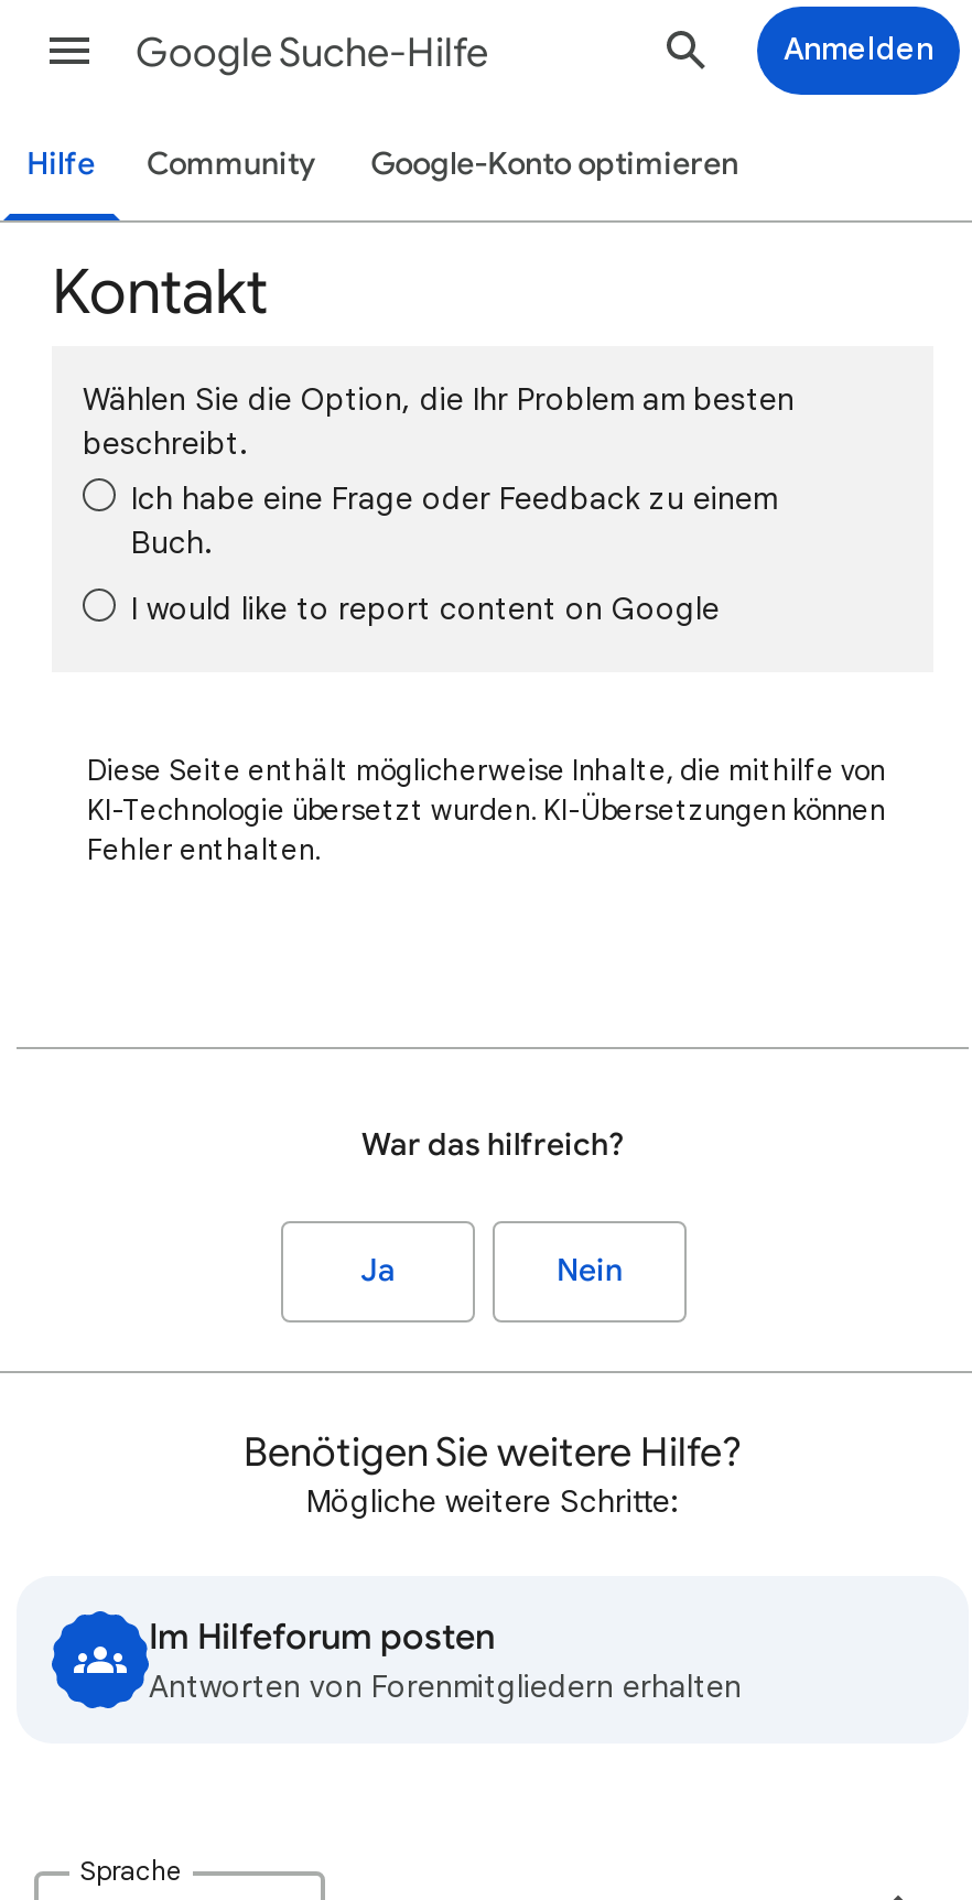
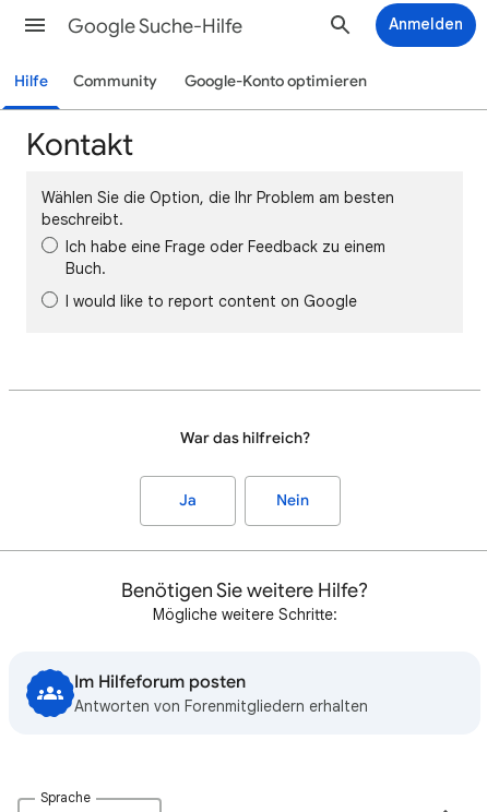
- Diese Seite enthält möglicherweise Inhalte, die mithilfe von
- KI-Technologie übersetzt wurden. KI-Übersetzungen können
- Fehler enthalten.
